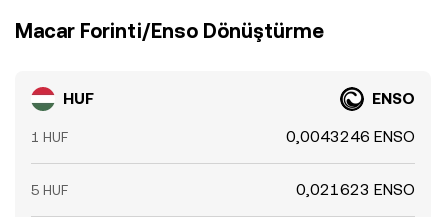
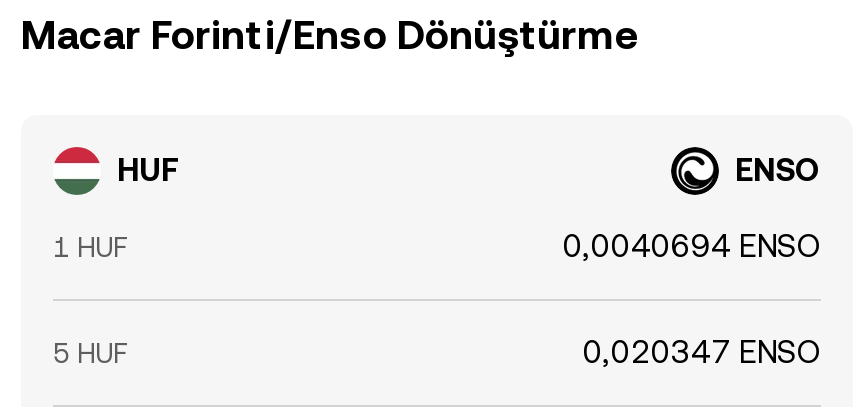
- 0,0043246 ENSO
+ 0,0040694 ENSO

- 0,021623 ENSO
+ 0,020347 ENSO
